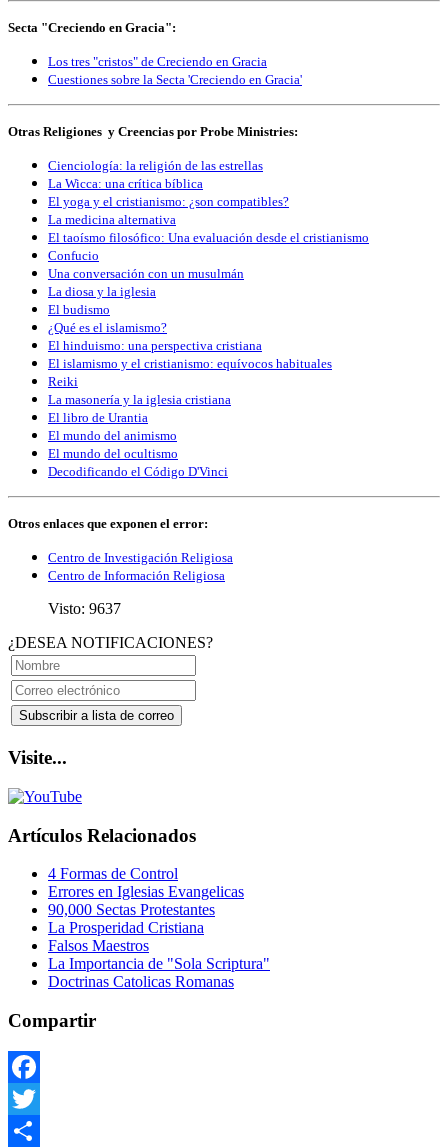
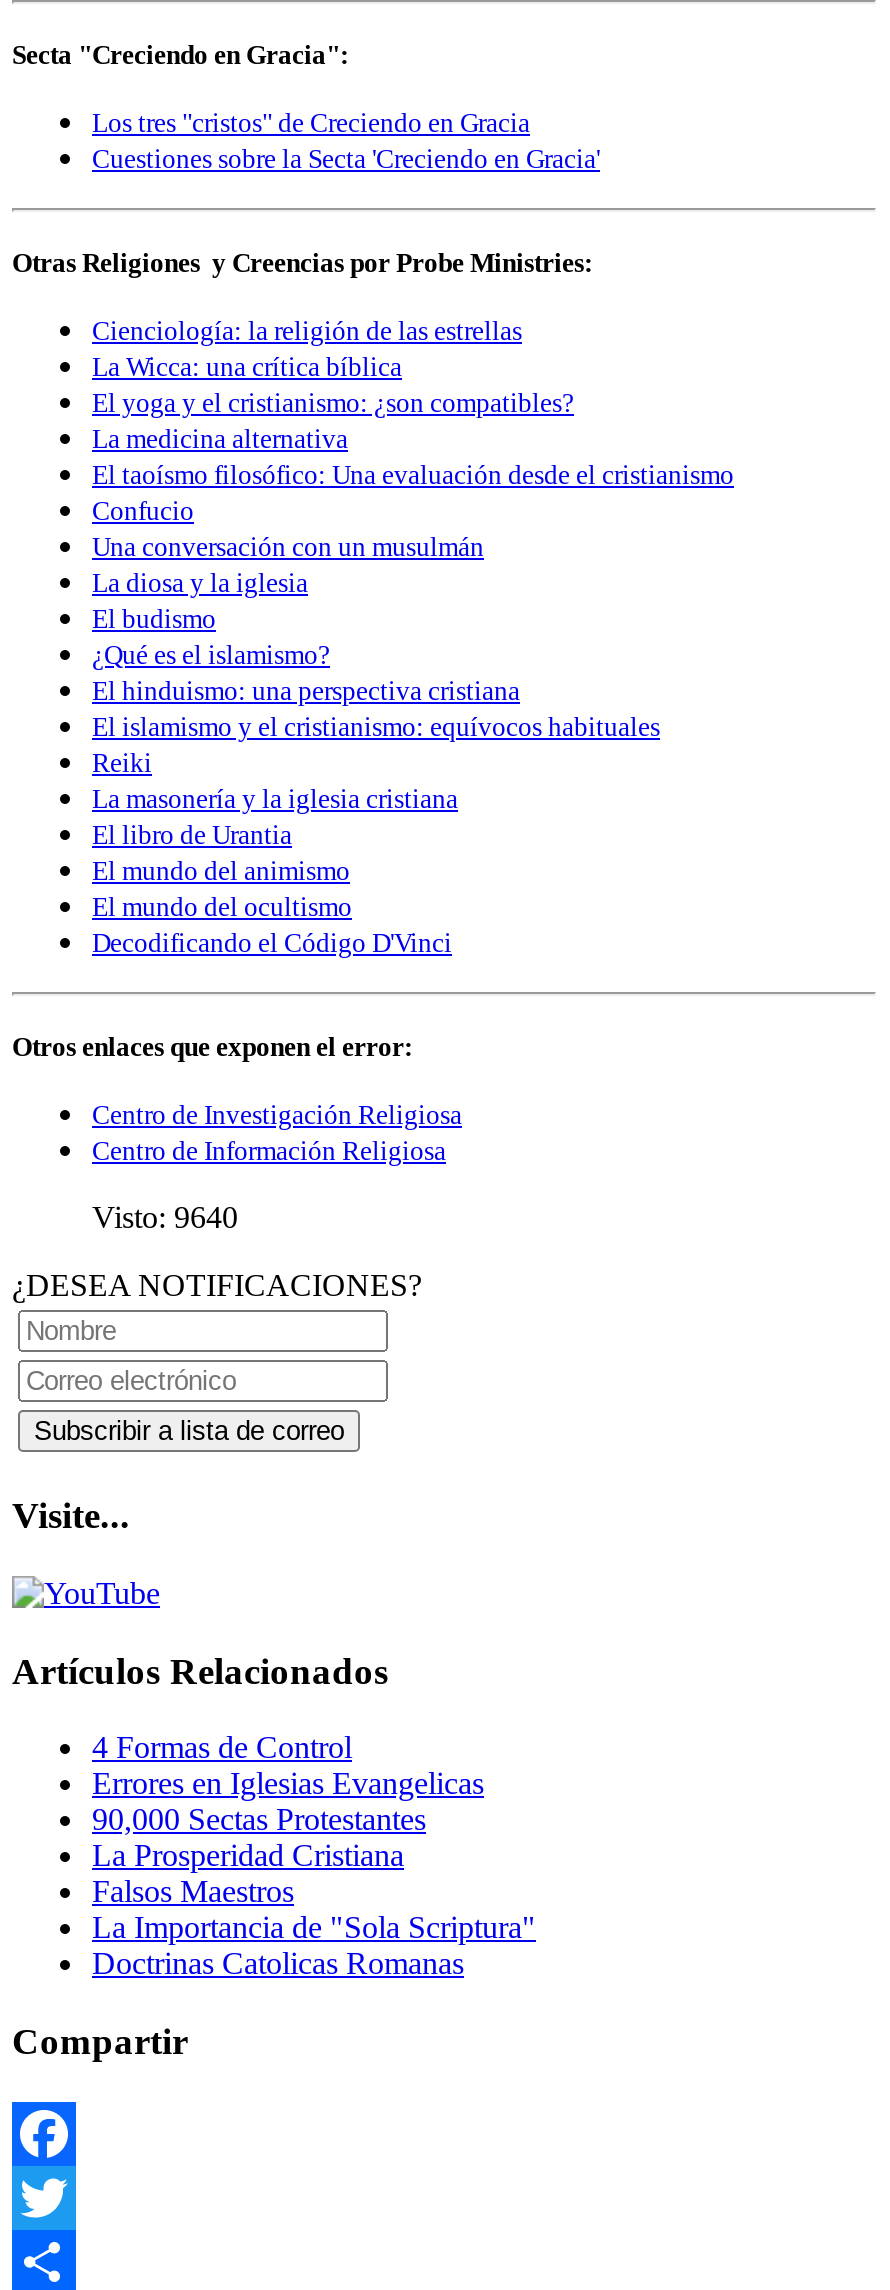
- Visto: 9637
+ Visto: 9640
